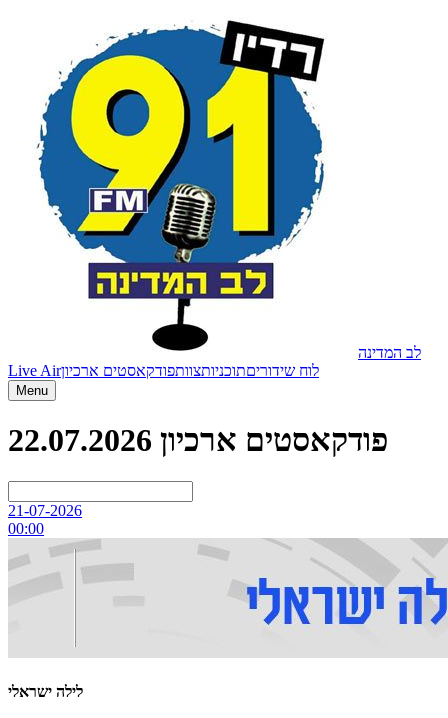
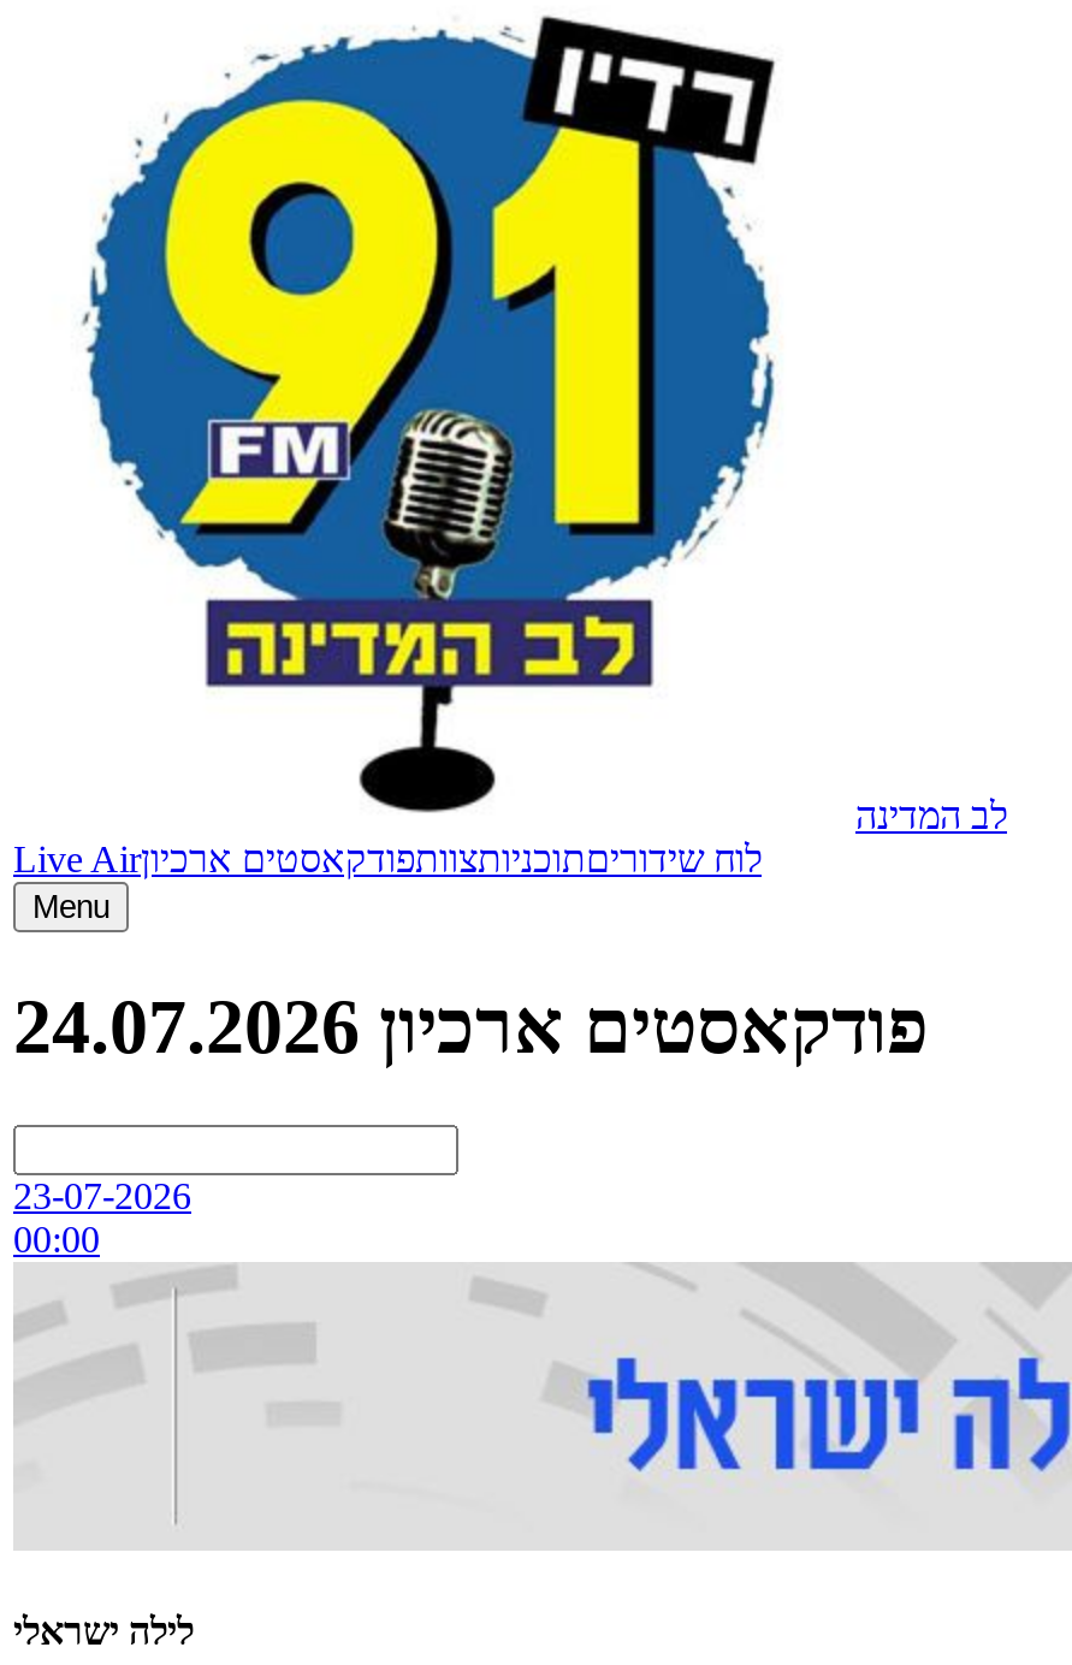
- פודקאסטים ארכיון 22.07.2026
+ פודקאסטים ארכיון 24.07.2026

- 21-07-2026
+ 23-07-2026
